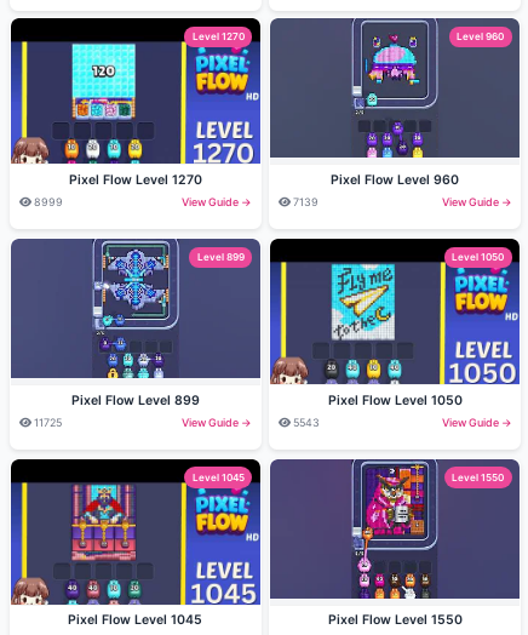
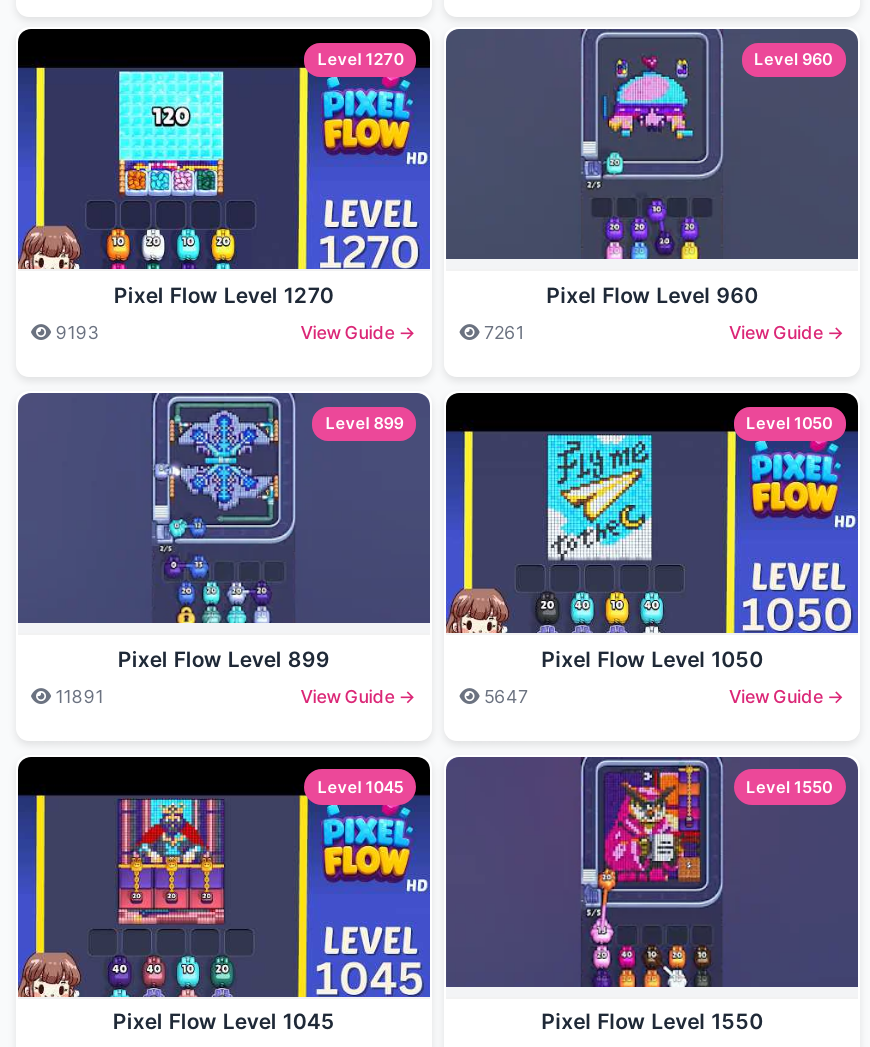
- 8999
+ 9193

- 7139
+ 7261

- 11725
+ 11891

- 5543
+ 5647
